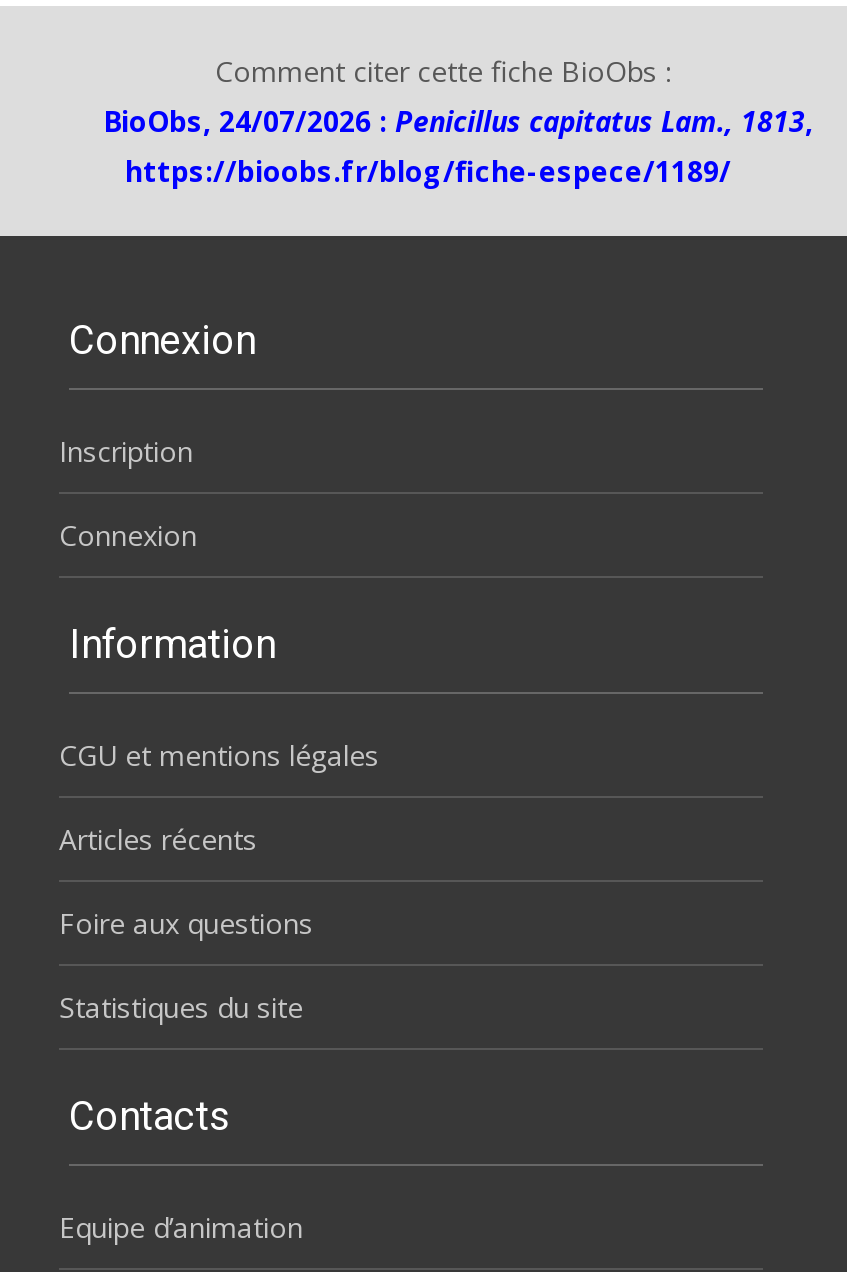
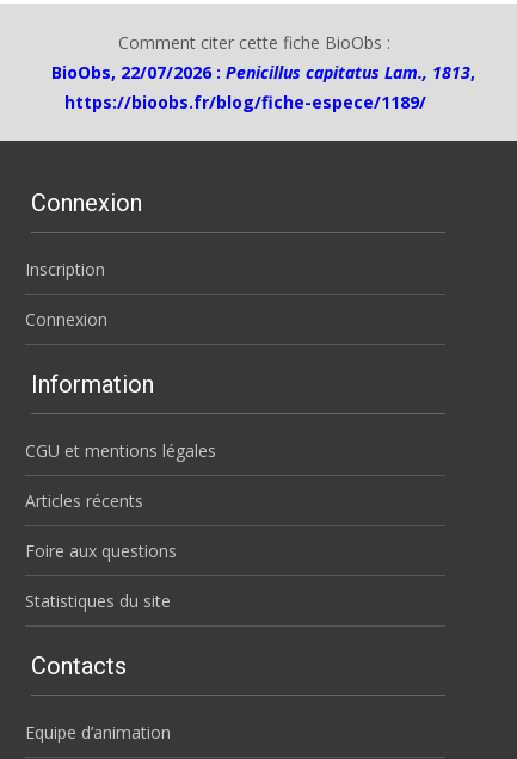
- BioObs, 24/07/2026 : Penicillus capitatus Lam., 1813,
+ BioObs, 22/07/2026 : Penicillus capitatus Lam., 1813,
